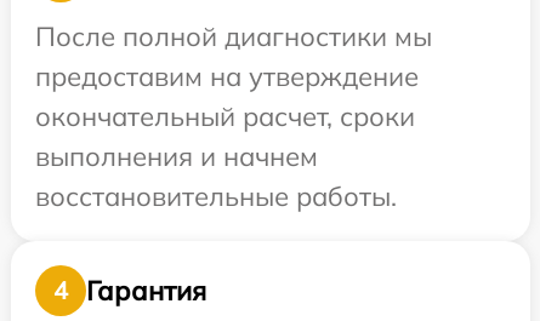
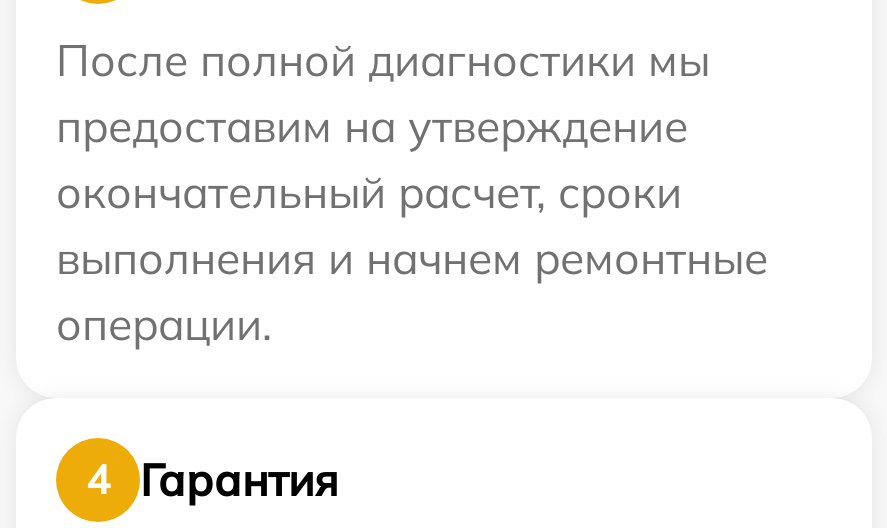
- выполнения и начнем
- восстановительные работы.
+ выполнения и начнем ремонтные
+ операции.
